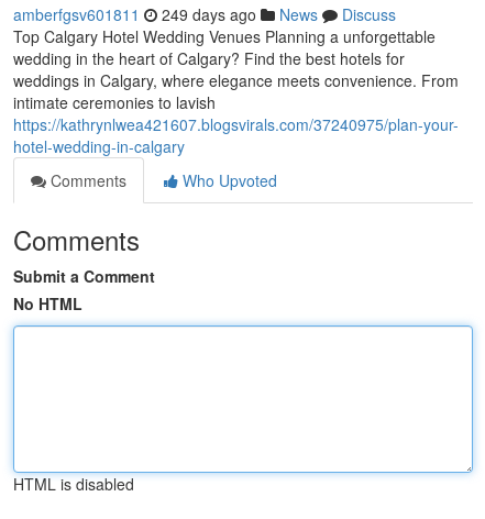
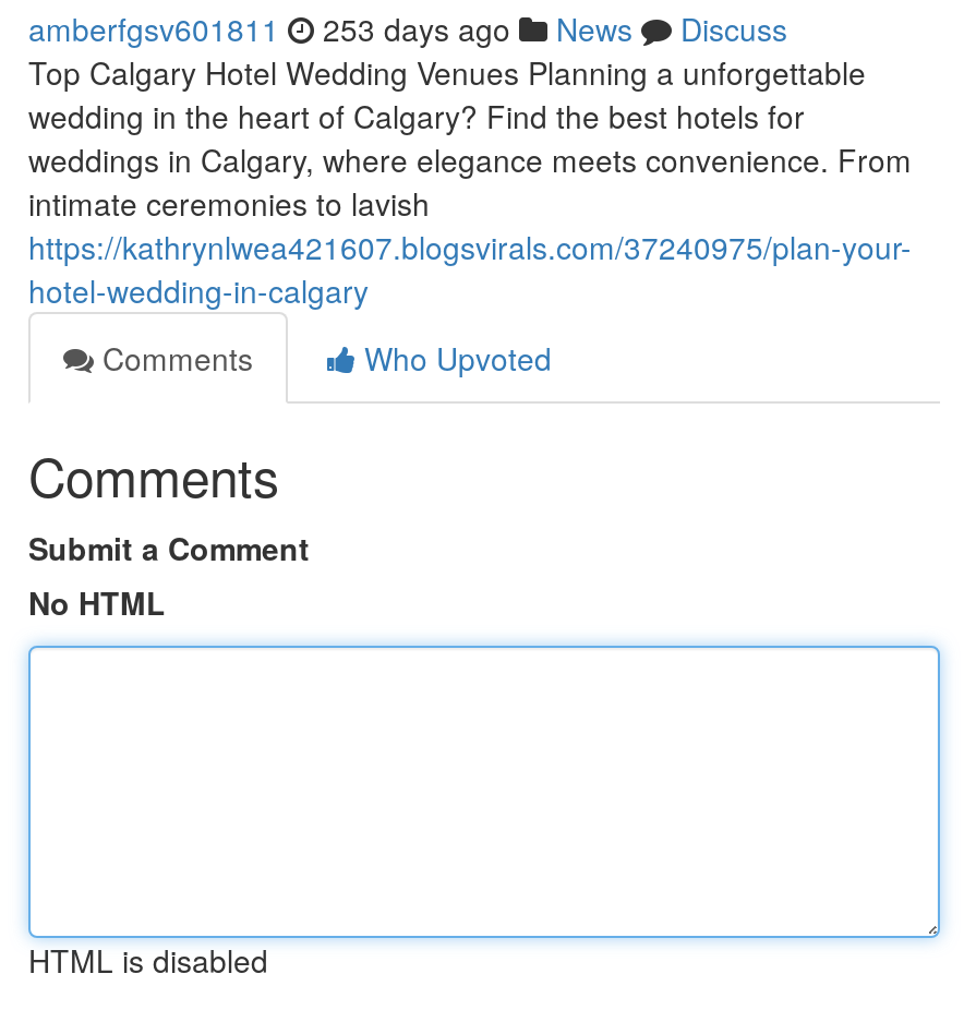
- amberfgsv601811 249 days ago News Discuss
+ amberfgsv601811 253 days ago News Discuss
